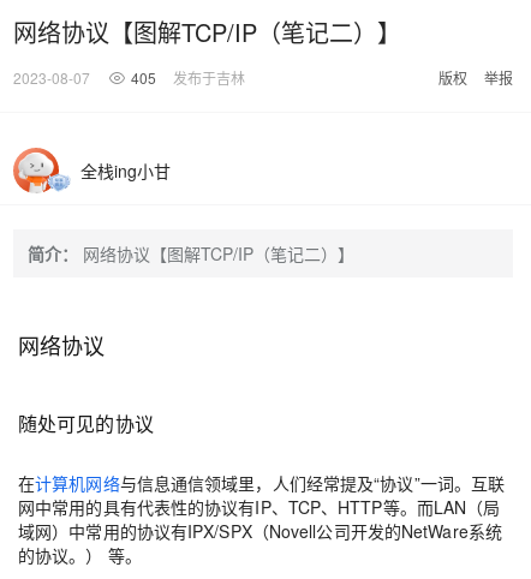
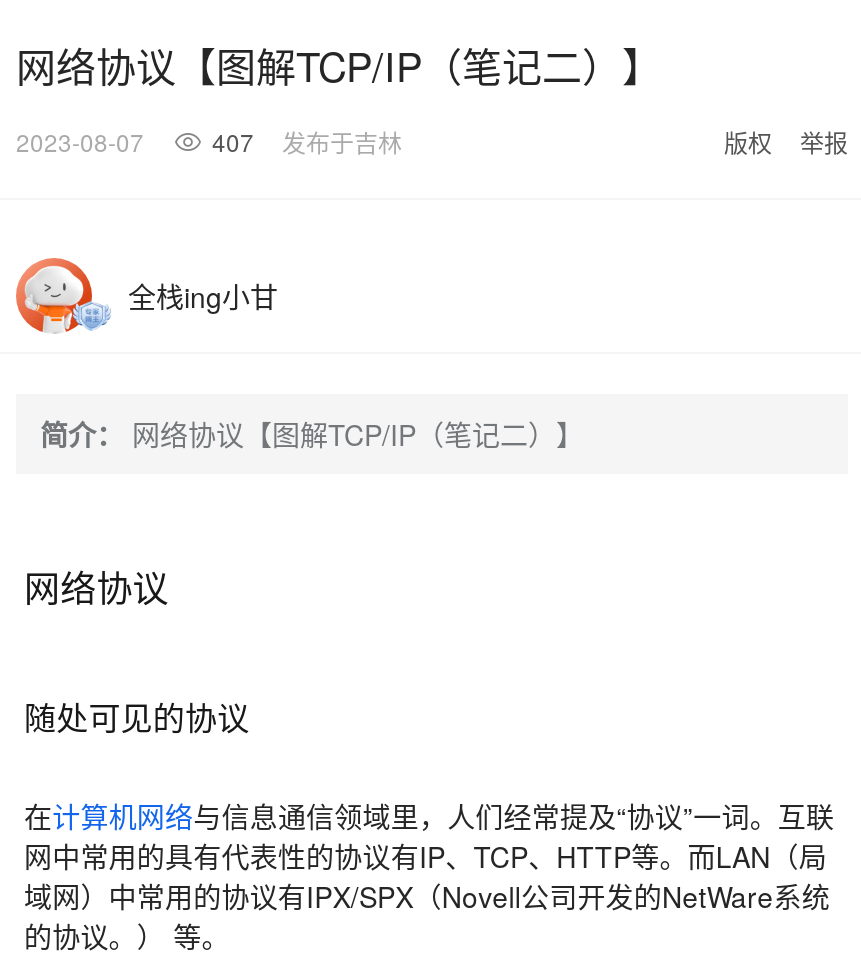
- 2023-08-07 405 发布于吉林
+ 2023-08-07 407 发布于吉林
